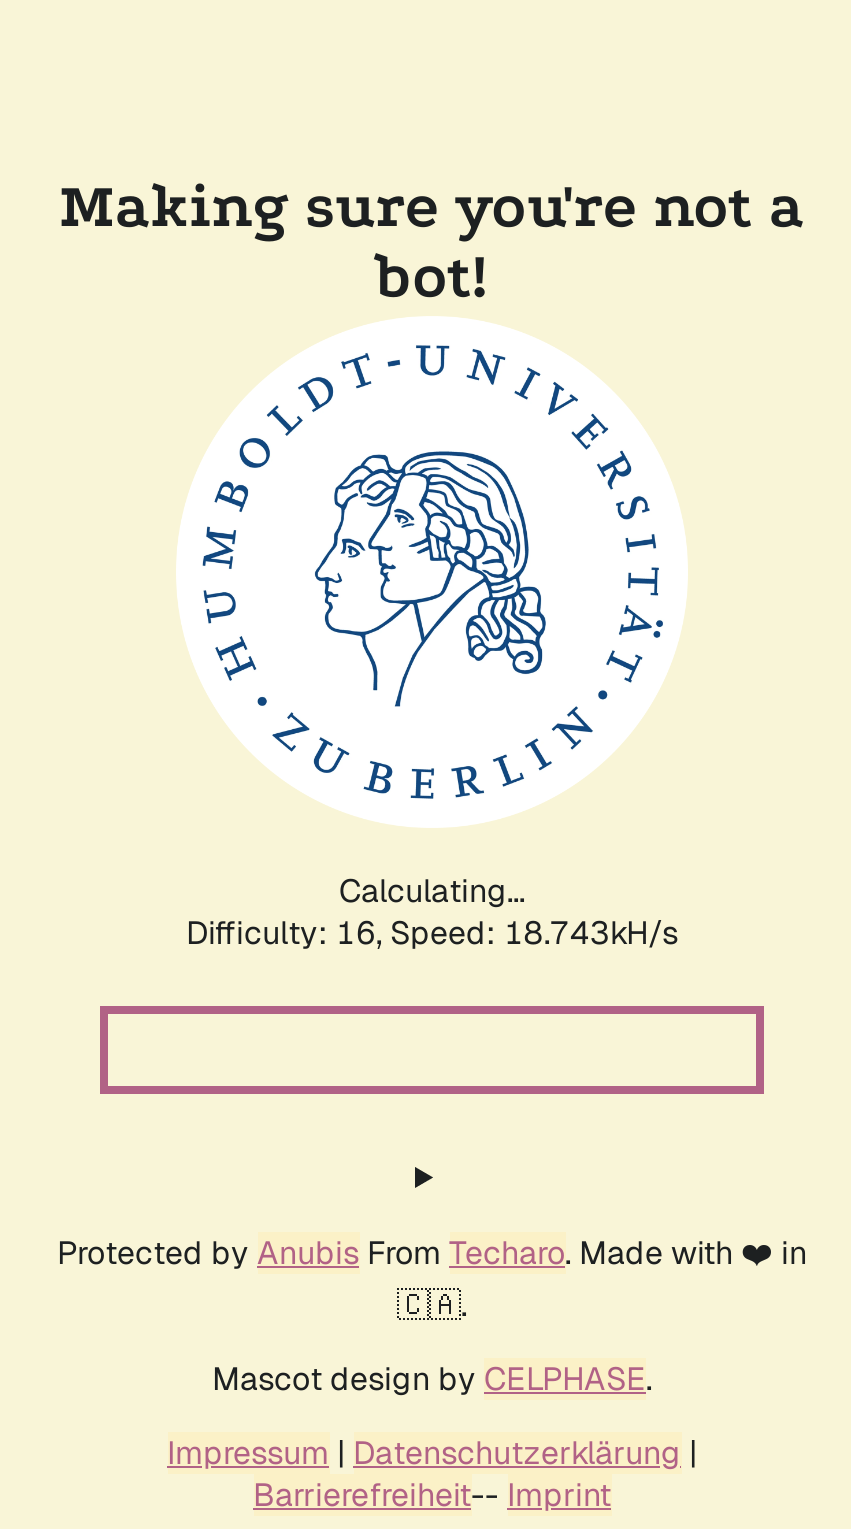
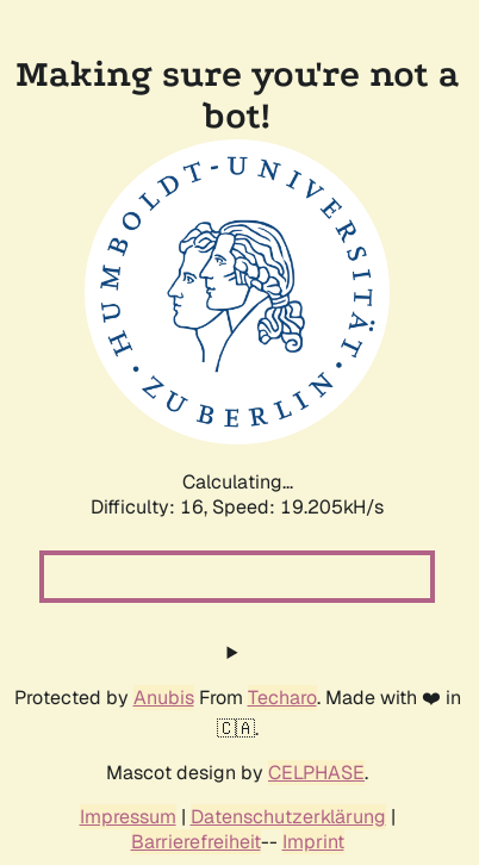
- Difficulty: 16, Speed: 18.743kH/s
+ Difficulty: 16, Speed: 19.205kH/s
